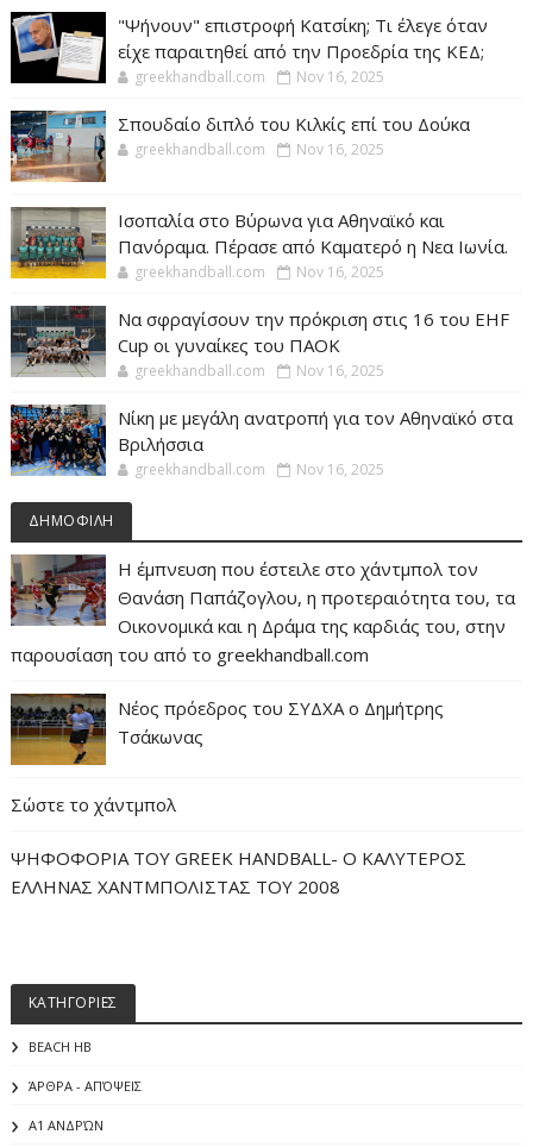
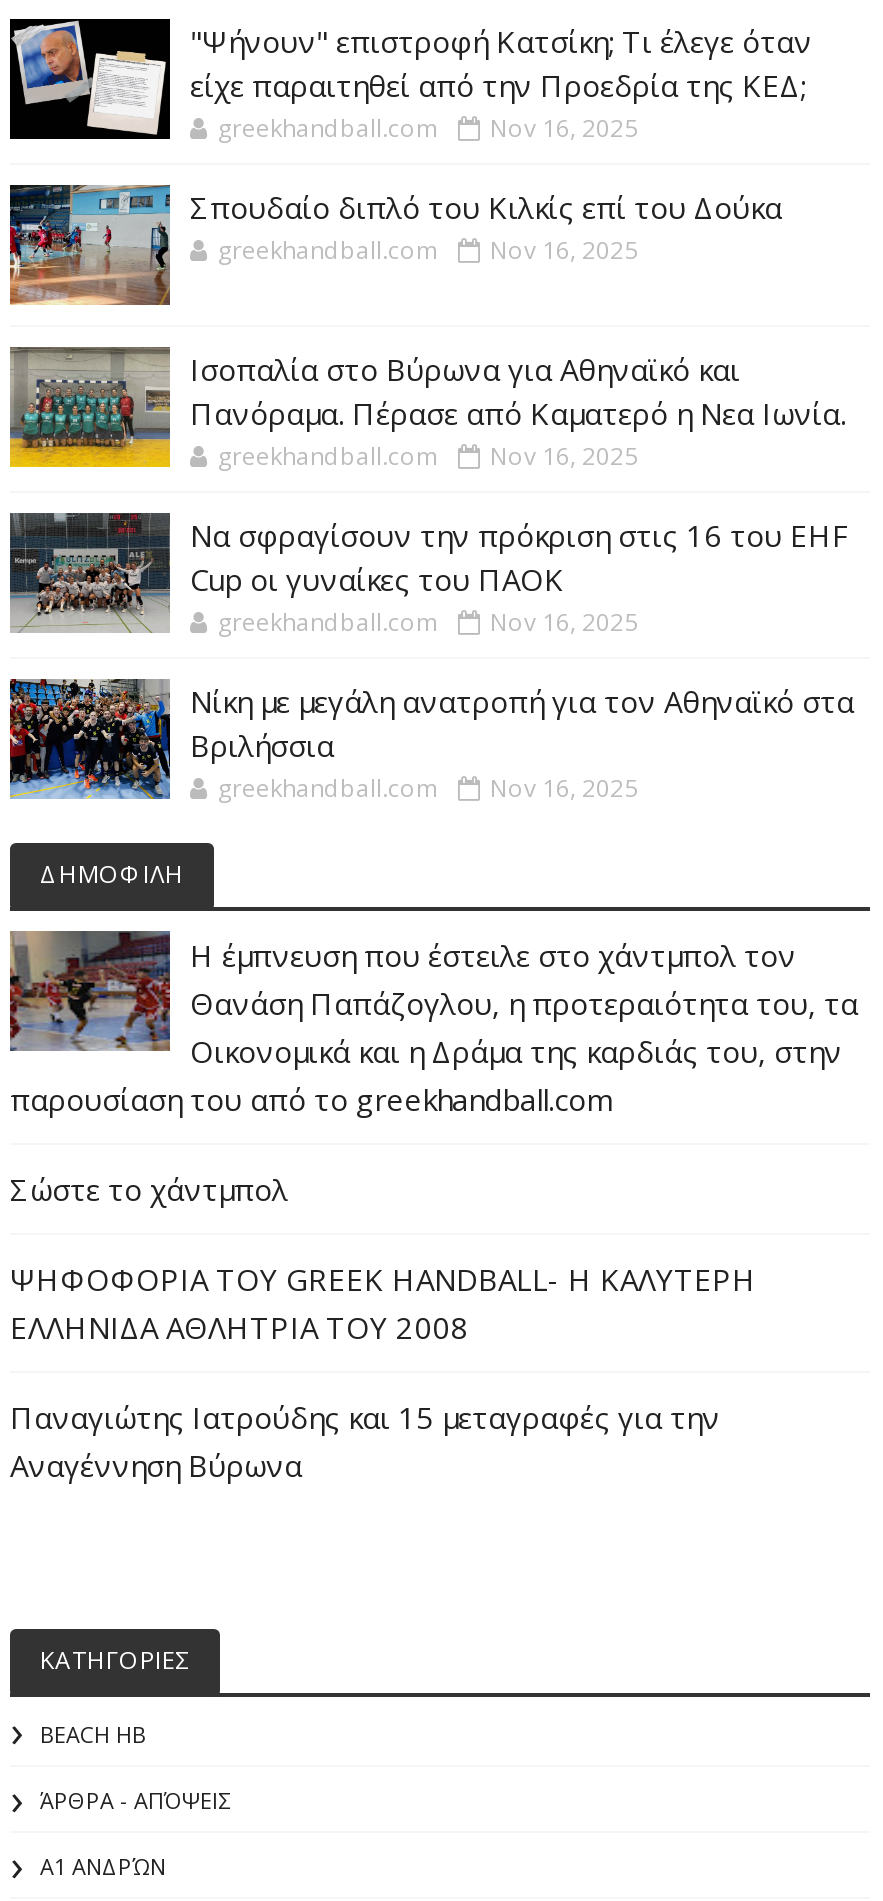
- [image]
- Νέος πρόεδρος του ΣΥΔΧΑ ο Δημήτρης
- Τσάκωνας

moved up: Σώστε το χάντμπολ

- ΨΗΦΟΦΟΡΙΑ ΤΟΥ GREEK HANDBALL- O ΚΑΛΥΤΕΡΟΣ
- ΕΛΛΗΝΑΣ ΧΑΝΤΜΠΟΛΙΣΤΑΣ ΤΟΥ 2008
+ ΨΗΦΟΦΟΡΙΑ ΤΟΥ GREEK HANDBALL- H ΚΑΛΥΤΕΡΗ
+ ΕΛΛΗΝΙΔΑ ΑΘΛΗΤΡΙΑ ΤΟΥ 2008
+ Παναγιώτης Ιατρούδης και 15 μεταγραφές για την
+ Αναγέννηση Βύρωνα
